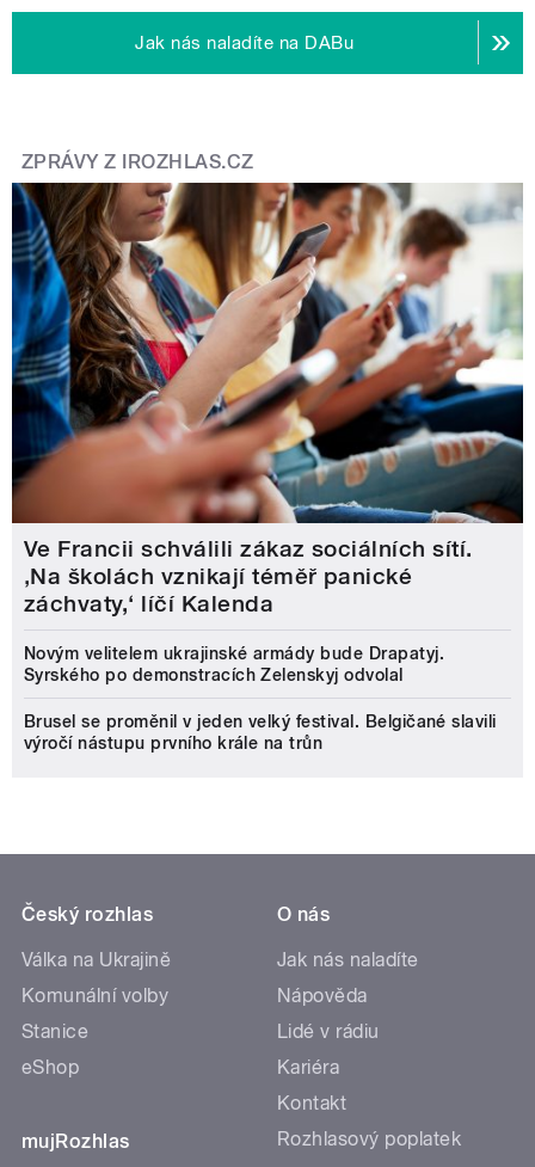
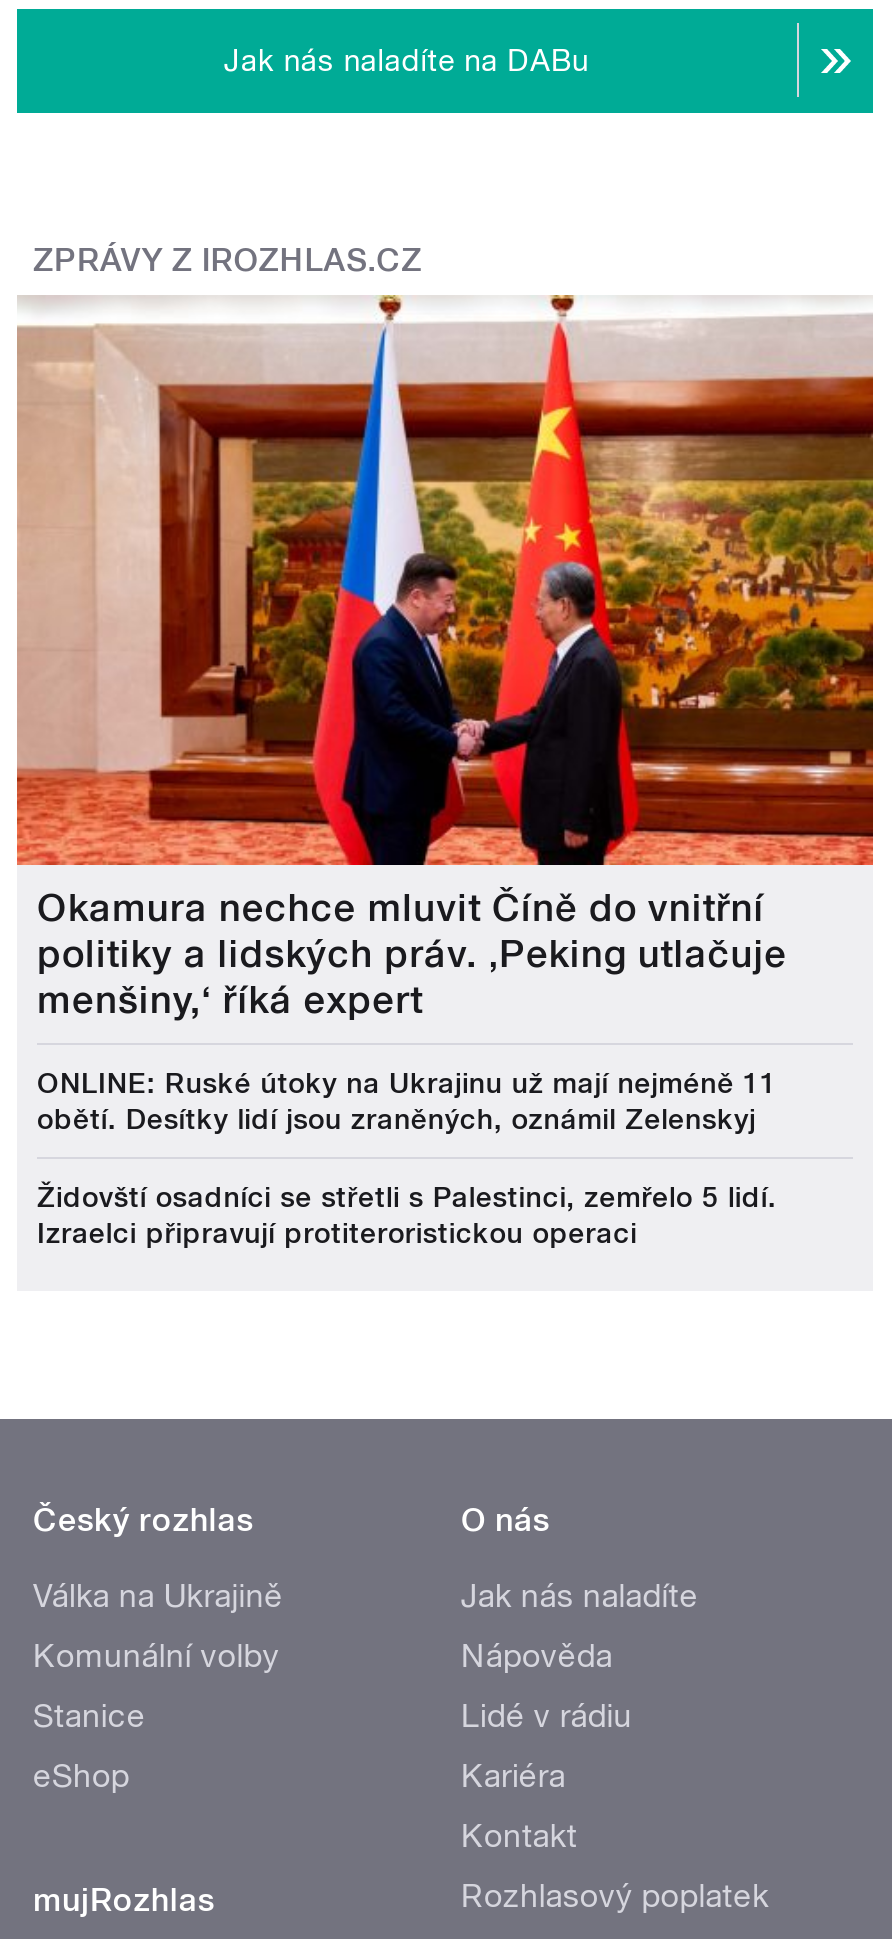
- [image]
- Ve Francii schválili zákaz sociálních sítí.
- ‚Na školách vznikají téměř panické
- záchvaty,‘ líčí Kalenda
+ [image]
+ Okamura nechce mluvit Číně do vnitřní
+ politiky a lidských práv. ‚Peking utlačuje
+ menšiny,‘ říká expert

- Novým velitelem ukrajinské armády bude Drapatyj.
- Syrského po demonstracích Zelenskyj odvolal
+ ONLINE: Ruské útoky na Ukrajinu už mají nejméně 11
+ obětí. Desítky lidí jsou zraněných, oznámil Zelenskyj

- Brusel se proměnil v jeden velký festival. Belgičané slavili
- výročí nástupu prvního krále na trůn
+ Židovští osadníci se střetli s Palestinci, zemřelo 5 lidí.
+ Izraelci připravují protiteroristickou operaci
